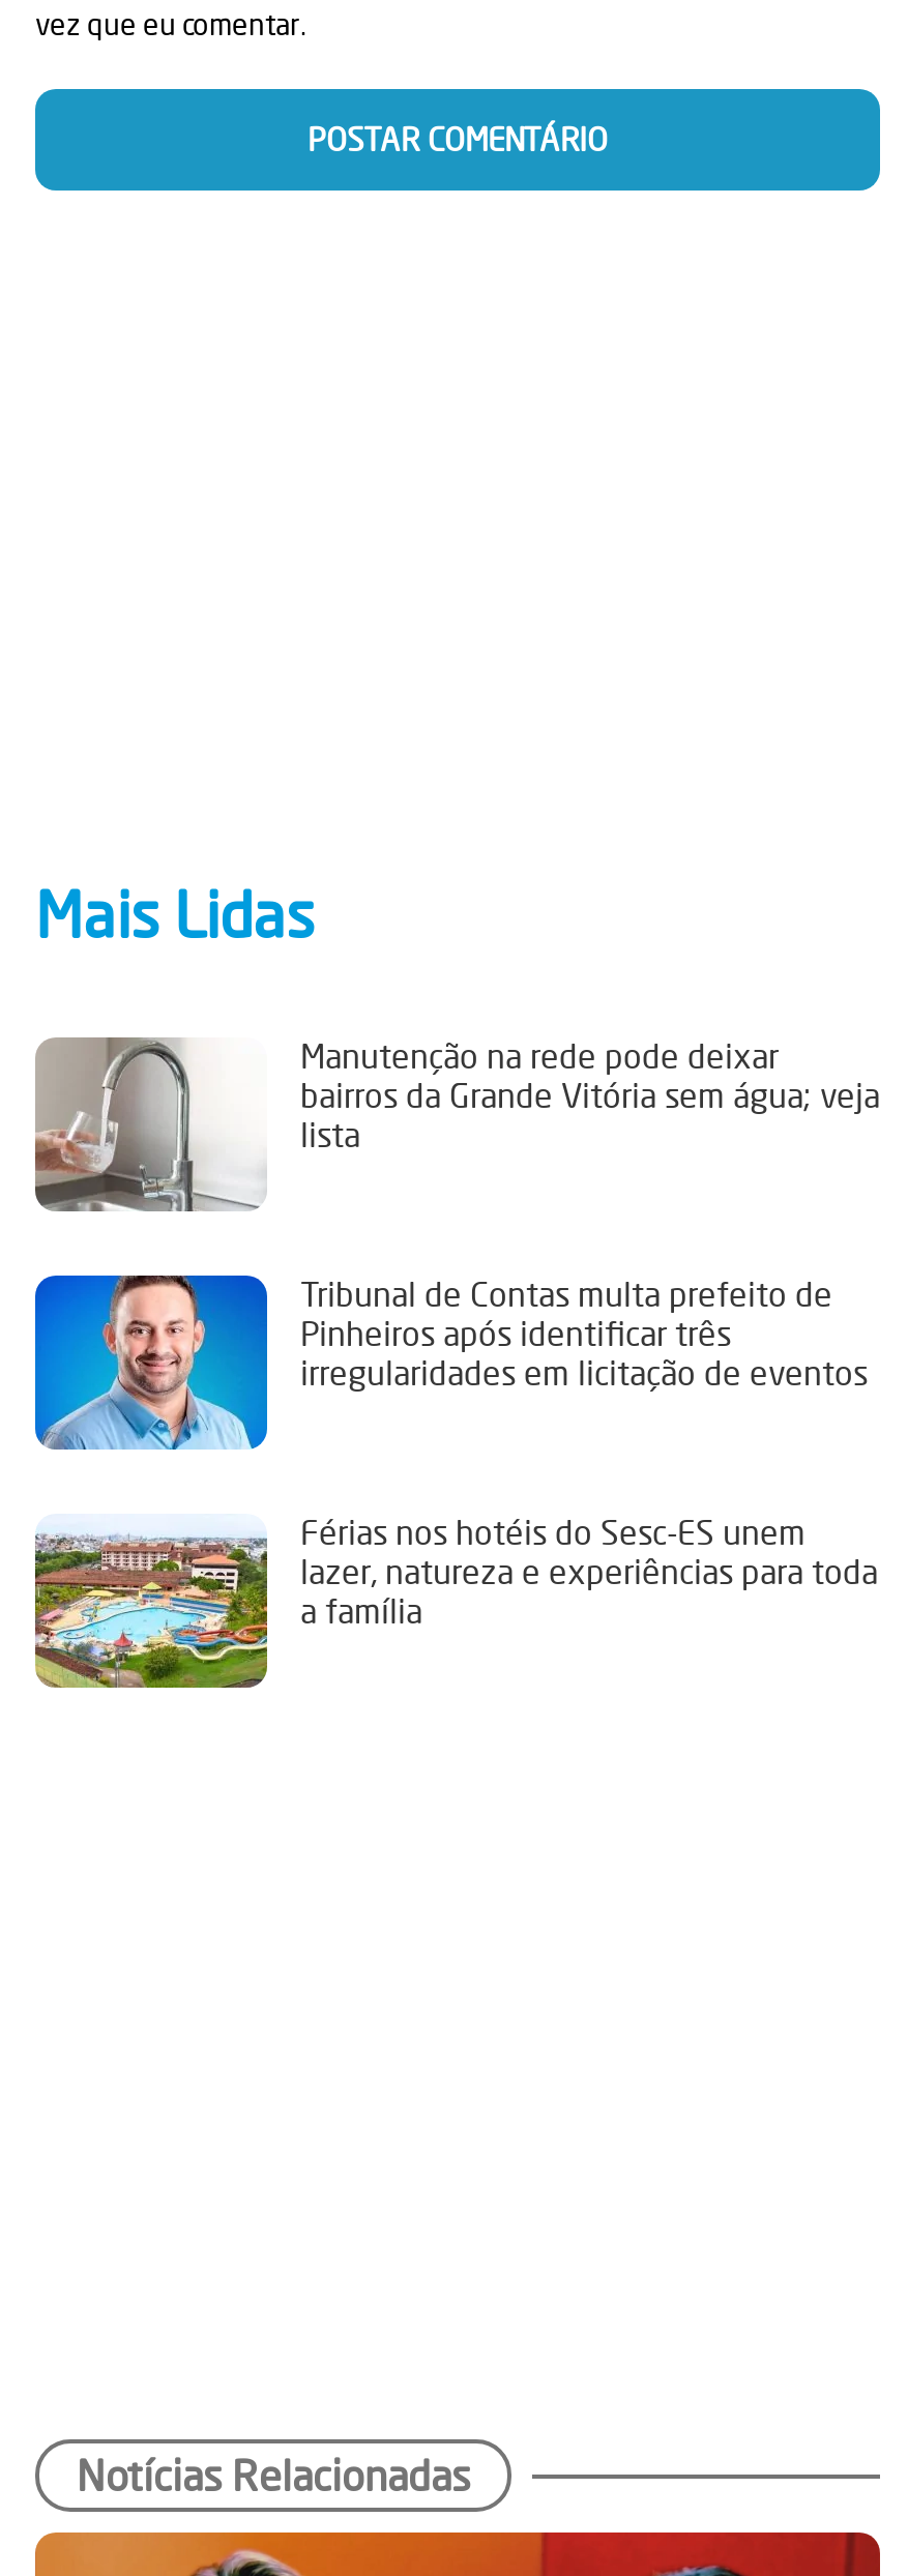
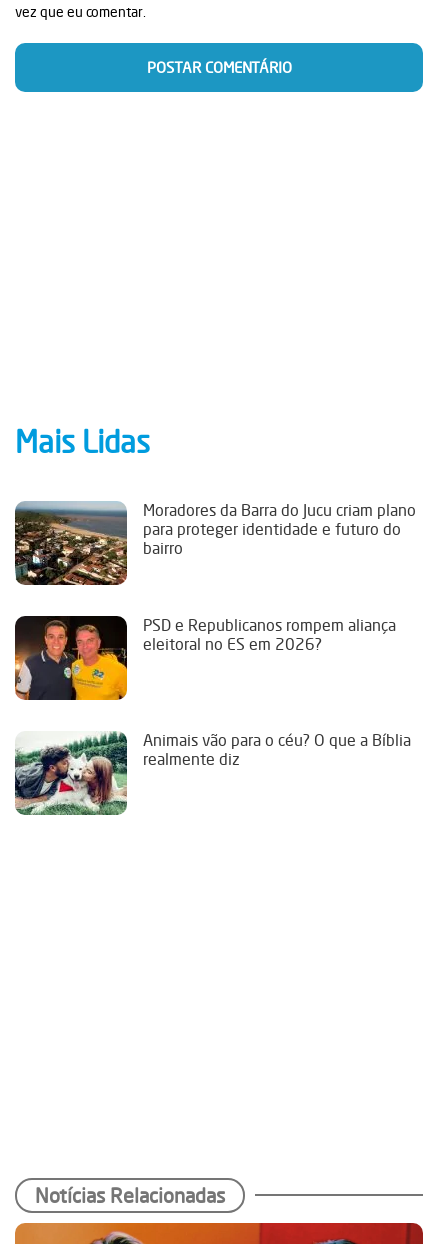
- [image]
- Manutenção na rede pode deixar
- bairros da Grande Vitória sem água; veja
- lista
+ [image]
+ Moradores da Barra do Jucu criam plano
+ para proteger identidade e futuro do
+ bairro

- [image]
- Tribunal de Contas multa prefeito de
- Pinheiros após identificar três
- irregularidades em licitação de eventos
+ [image]
+ PSD e Republicanos rompem aliança
+ eleitoral no ES em 2026?

- [image]
- Férias nos hotéis do Sesc-ES unem
- lazer, natureza e experiências para toda
- a família
+ [image]
+ Animais vão para o céu? O que a Bíblia
+ realmente diz
